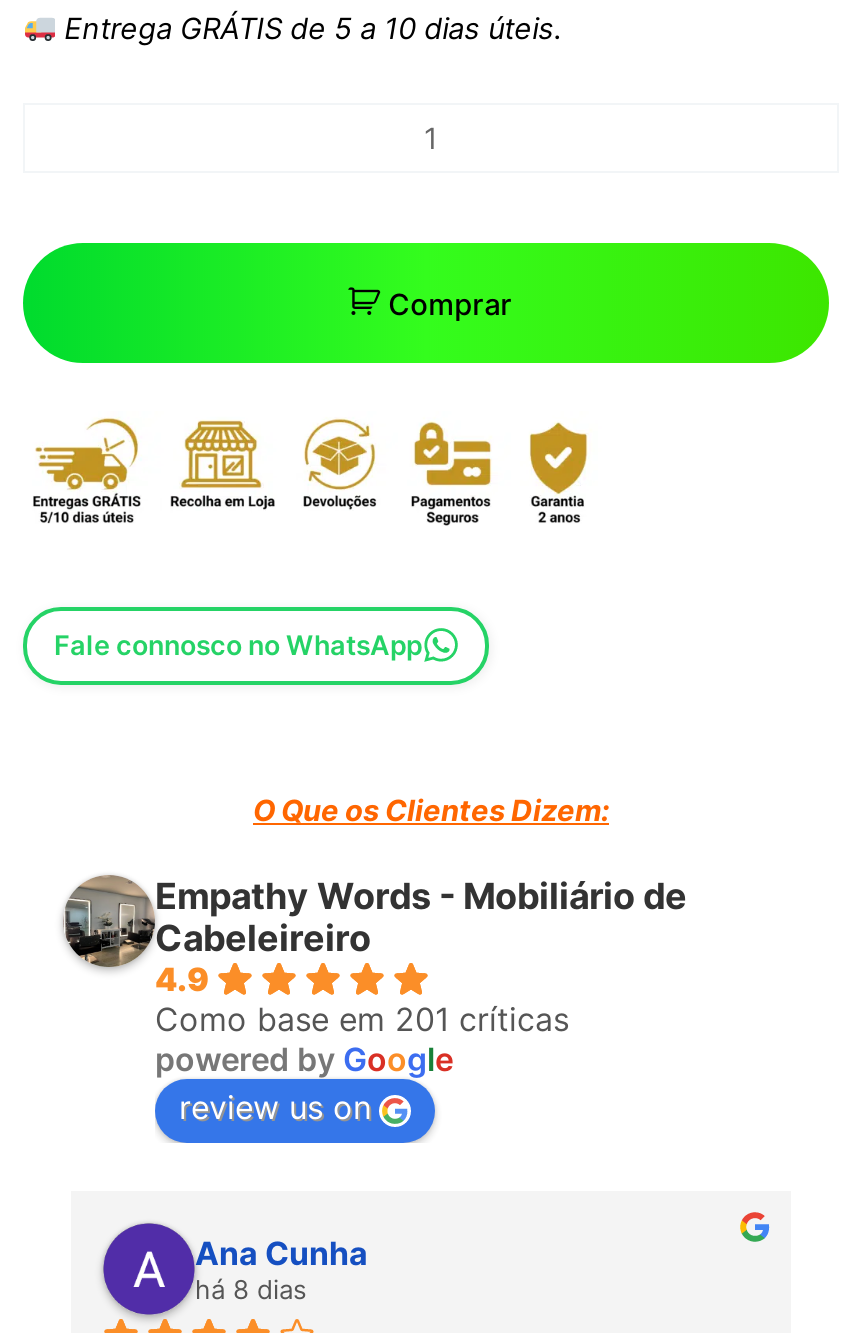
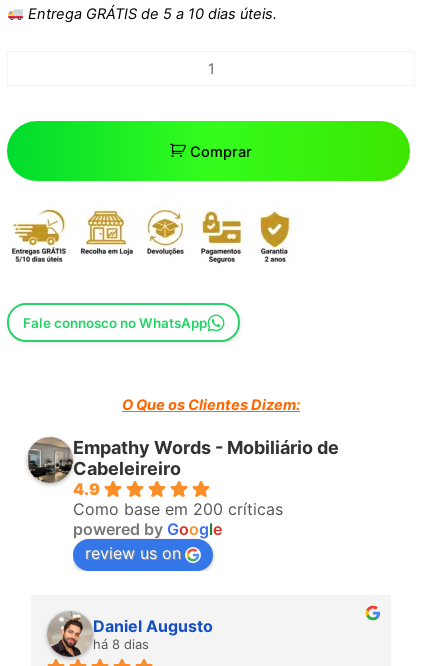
- Como base em 201 críticas
+ Como base em 200 críticas

- [image]
- Ana Cunha
+ [image]
+ Daniel Augusto
